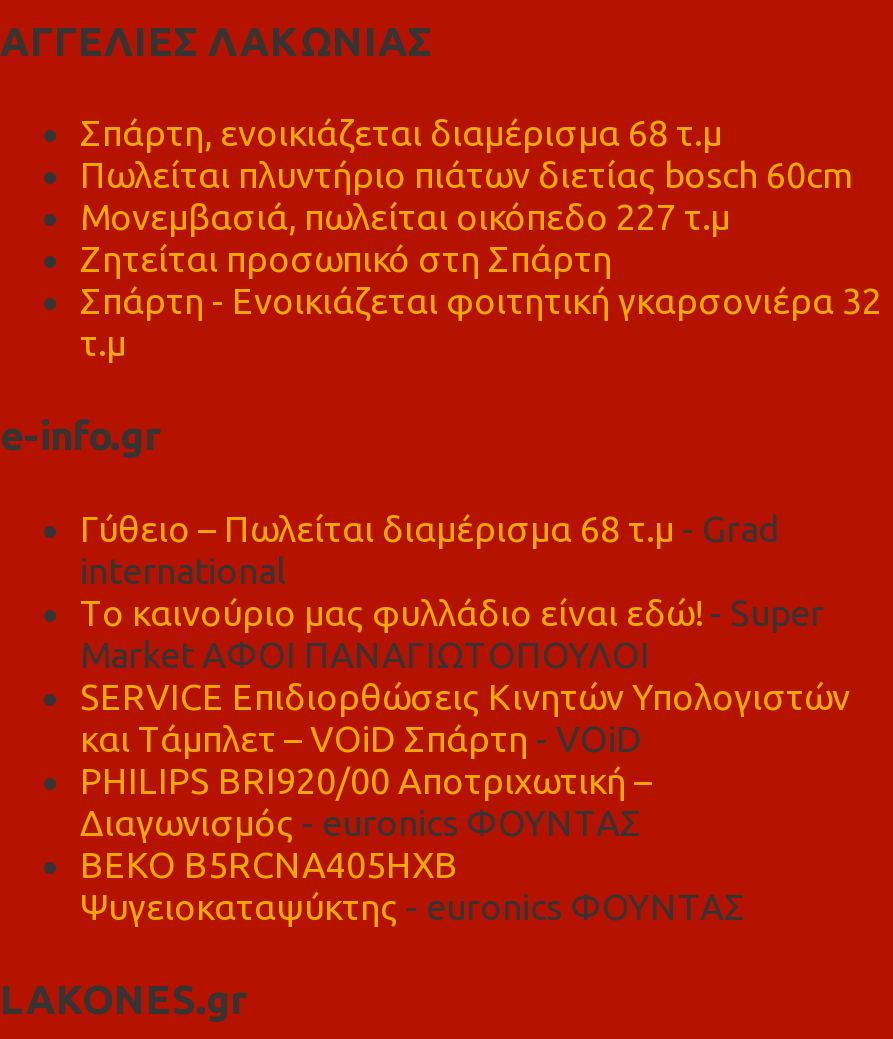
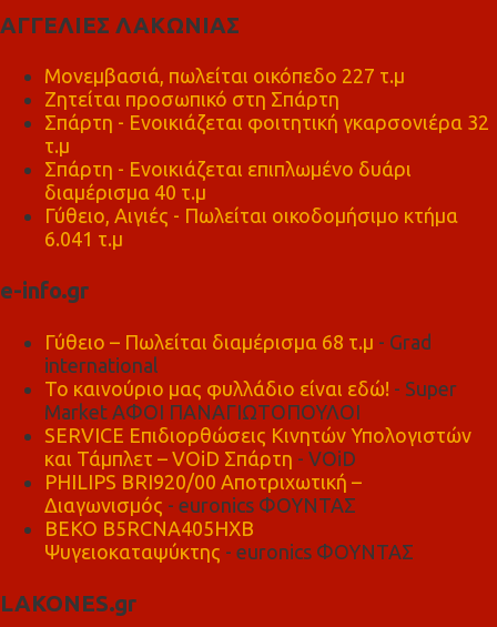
- Σπάρτη, ενοικιάζεται διαμέρισμα 68 τ.μ
- Πωλείται πλυντήριο πιάτων διετίας bosch 60cm

moved up: Μονεμβασιά, πωλείται οικόπεδο 227 τ.μ | Ζητείται προσωπικό στη Σπάρτη | Σπάρτη - Ενοικιάζεται φοιτητική γκαρσονιέρα 32 | τ.μ

+ Σπάρτη - Ενοικιάζεται επιπλωμένο δυάρι
+ διαμέρισμα 40 τ.μ
+ Γύθειο, Αιγιές - Πωλείται οικοδομήσιμο κτήμα
+ 6.041 τ.μ
